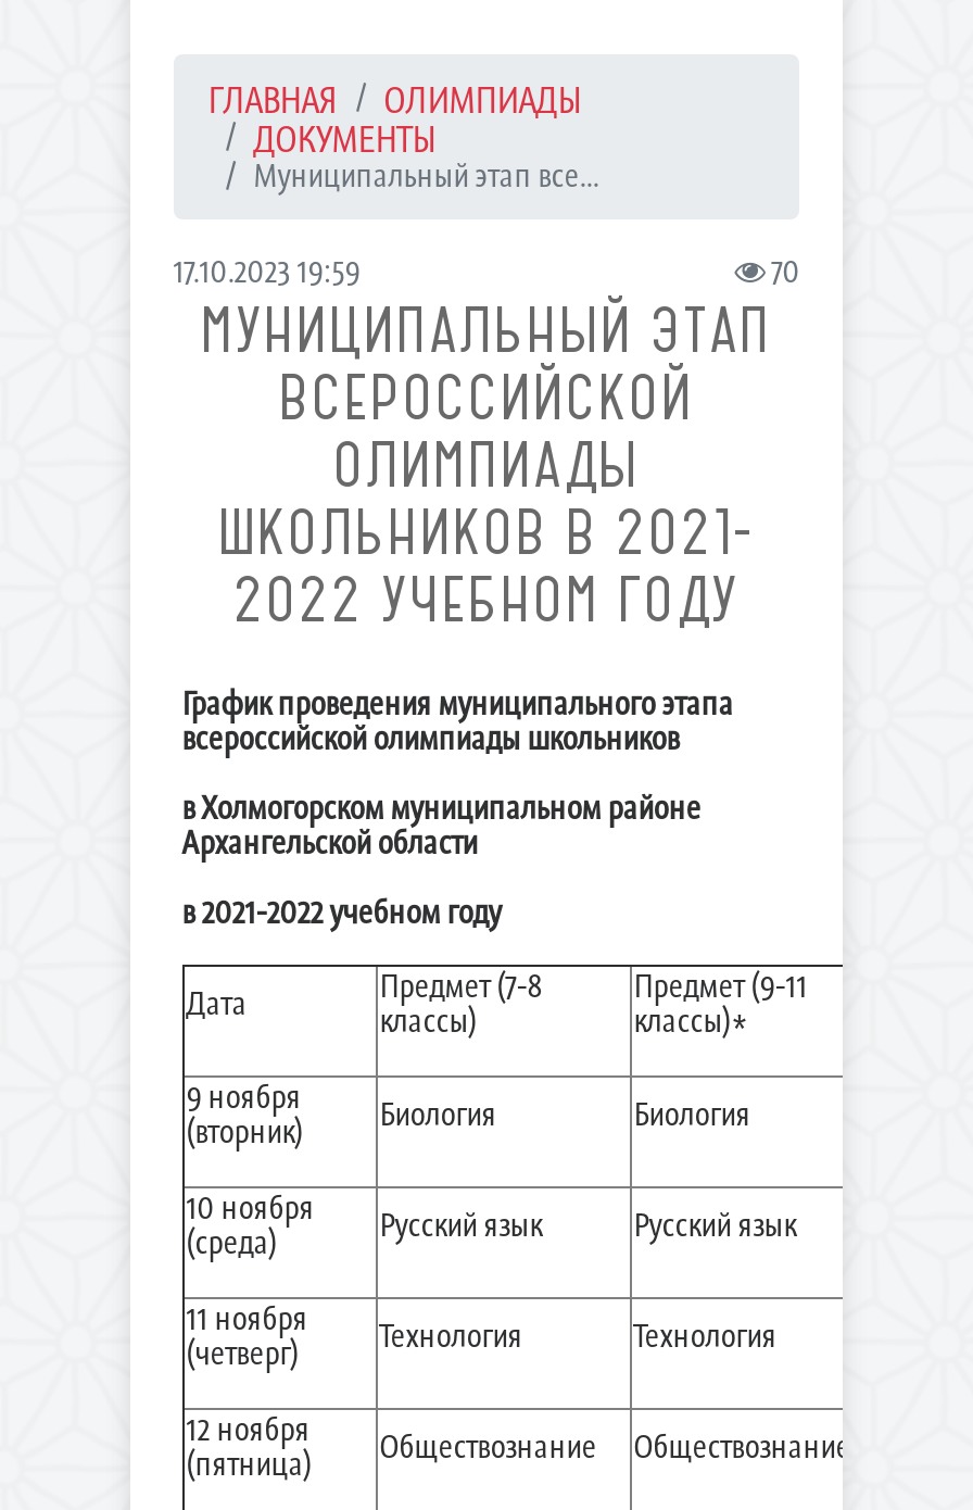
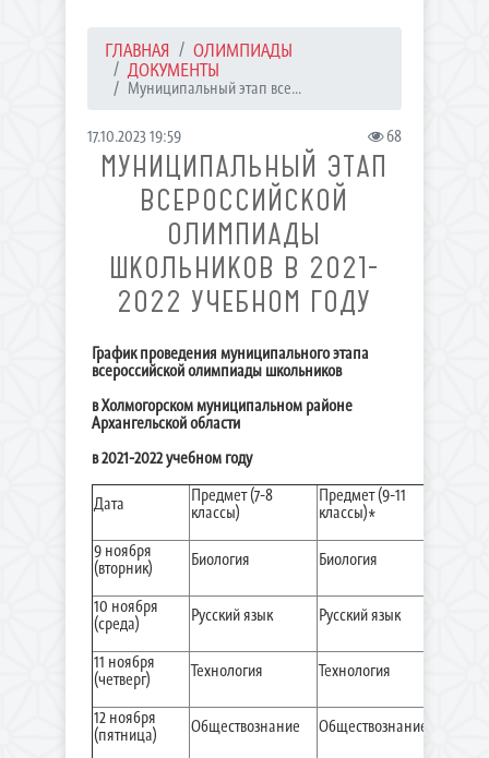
- 70
+ 68
